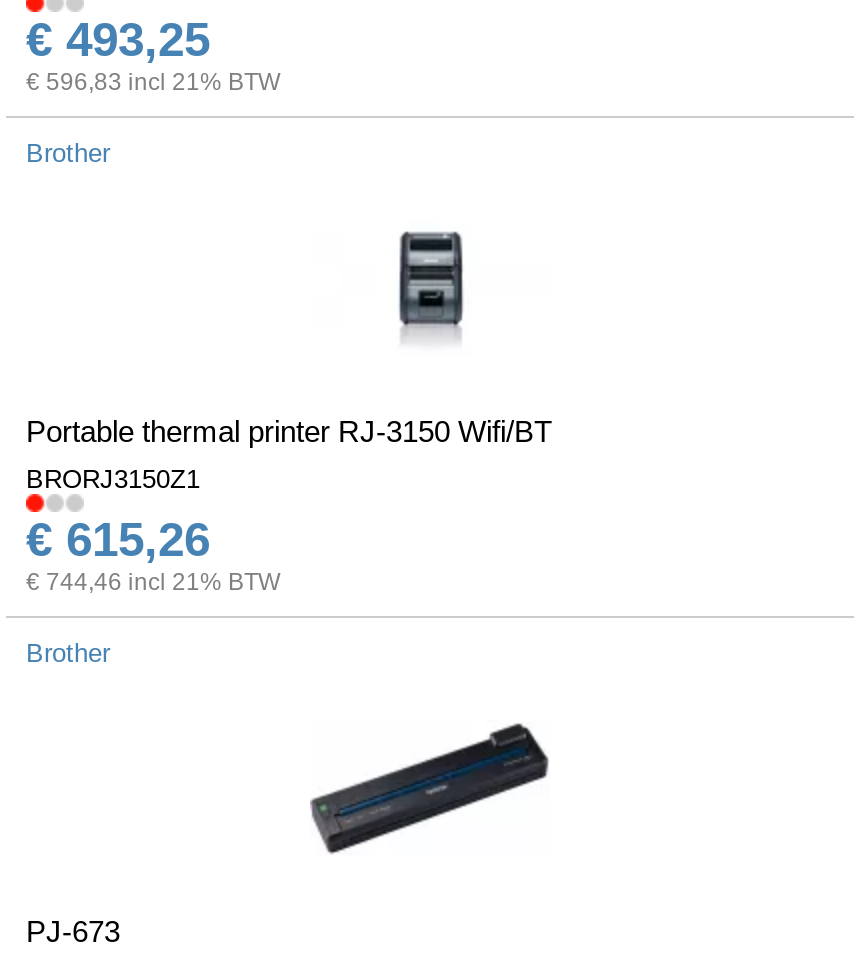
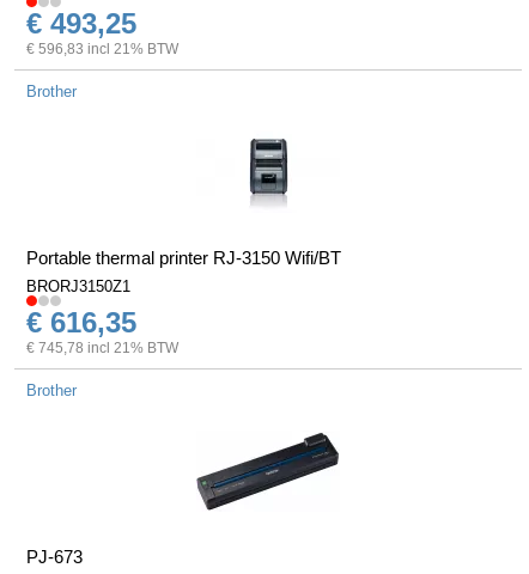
- € 615,26
+ € 616,35

- € 744,46 incl 21% BTW
+ € 745,78 incl 21% BTW
